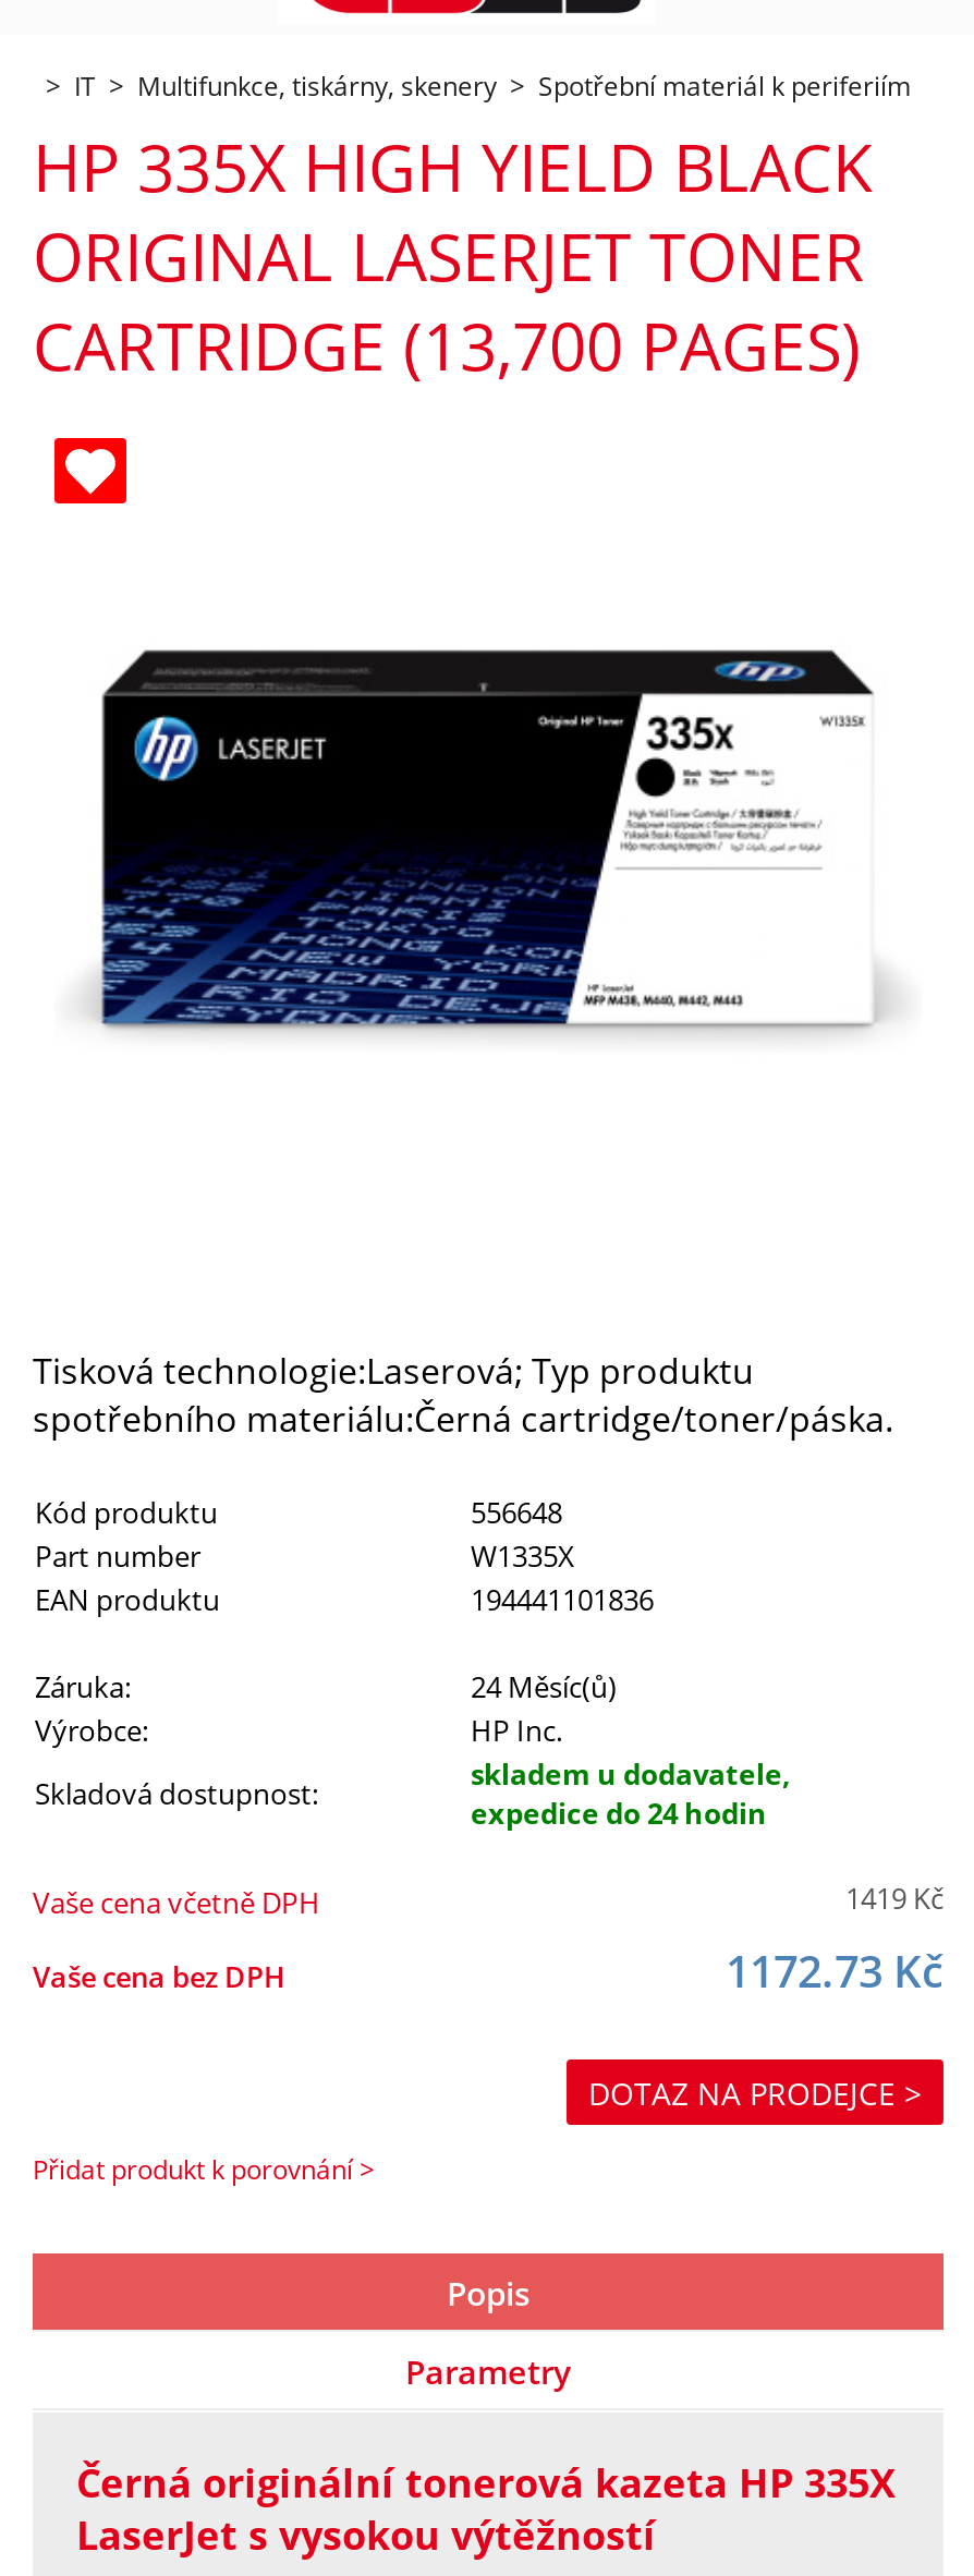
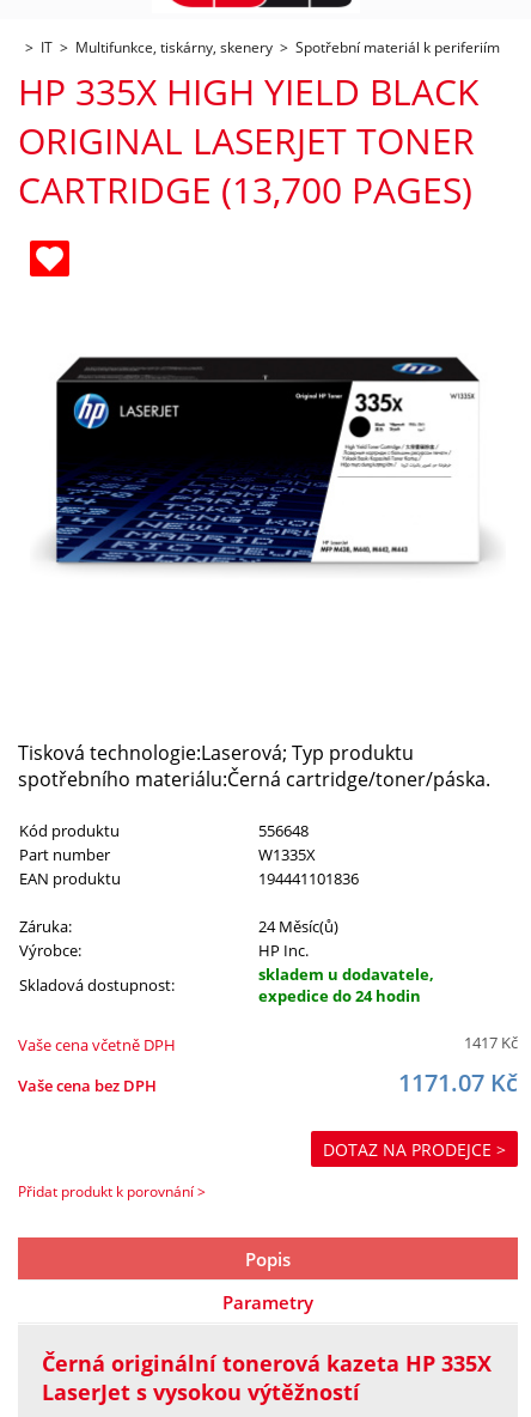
- 1419 Kč
+ 1417 Kč

- 1172.73 Kč
+ 1171.07 Kč
